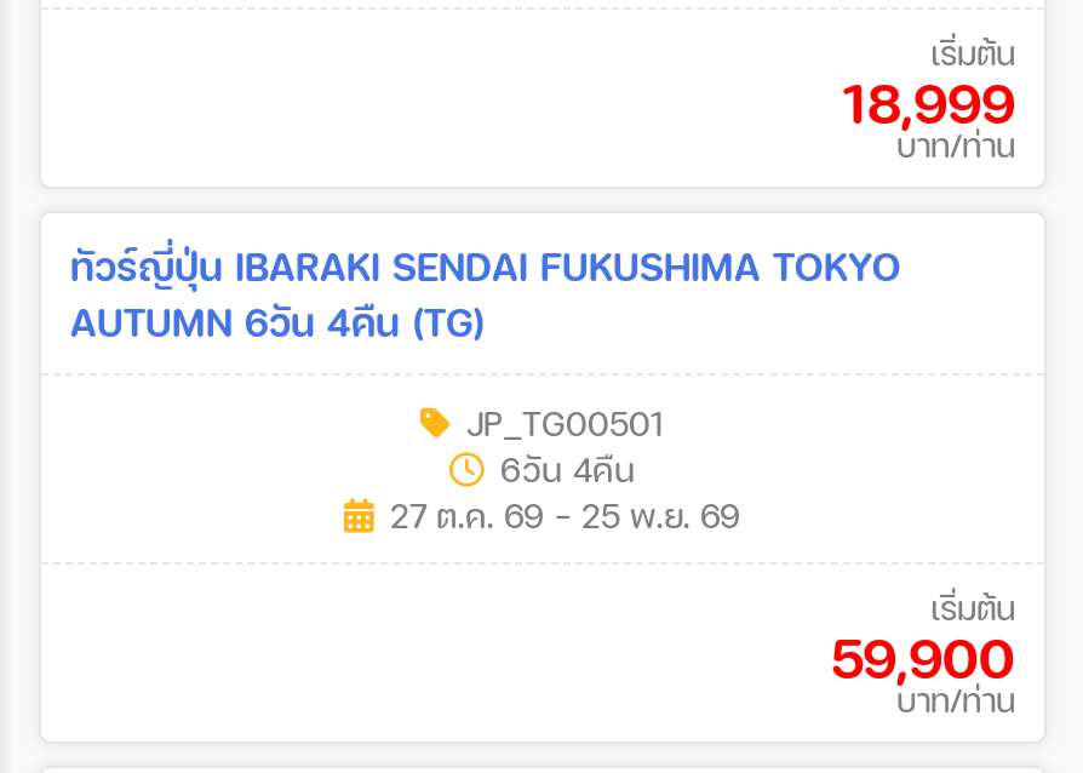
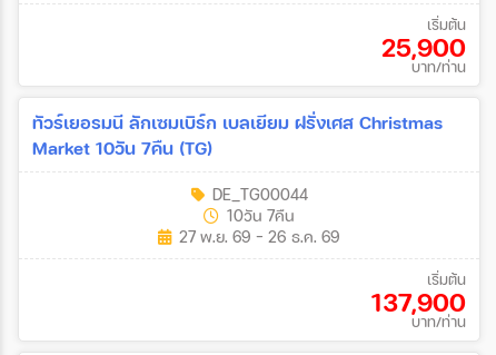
- 18,999
+ 25,900

- ทัวร์ญี่ปุ่น IBARAKI SENDAI FUKUSHIMA TOKYO
- AUTUMN 6วัน 4คืน (TG)
+ ทัวร์เยอรมนี ลักเซมเบิร์ก เบลเยียม ฝรั่งเศส Christmas
+ Market 10วัน 7คืน (TG)

- JP_TG00501
- 6วัน 4คืน
- 27 ต.ค. 69 - 25 พ.ย. 69
+ DE_TG00044
+ 10วัน 7คืน
+ 27 พ.ย. 69 - 26 ธ.ค. 69

- 59,900
+ 137,900
